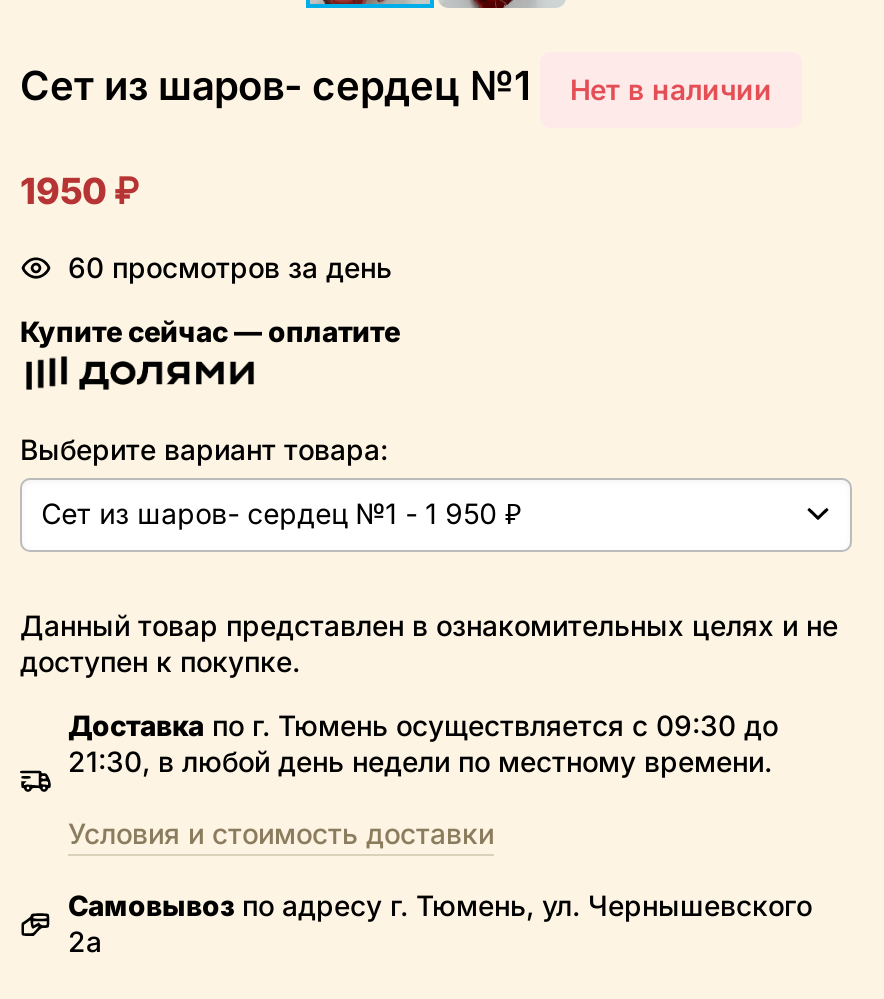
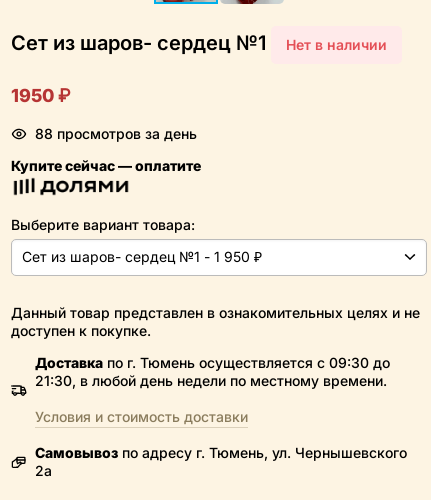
- 60 просмотров за день
+ 88 просмотров за день
